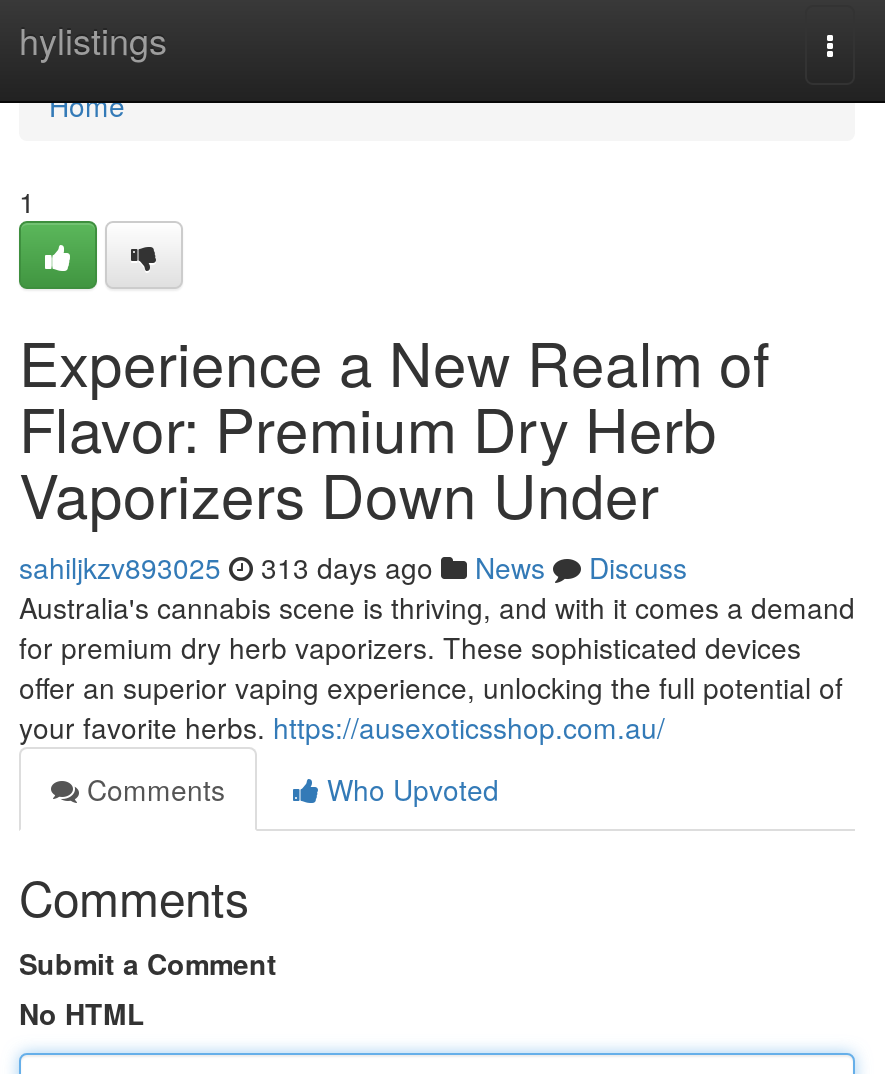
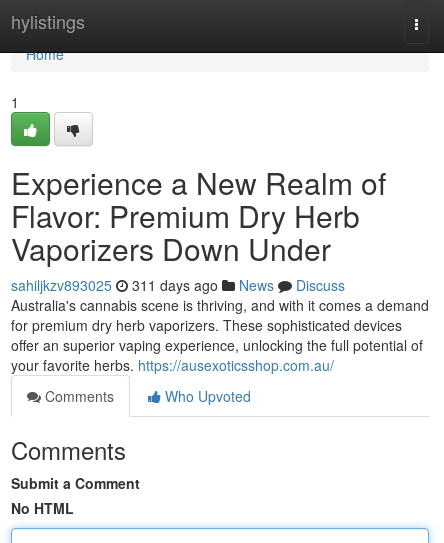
- sahiljkzv893025 313 days ago News Discuss
+ sahiljkzv893025 311 days ago News Discuss
